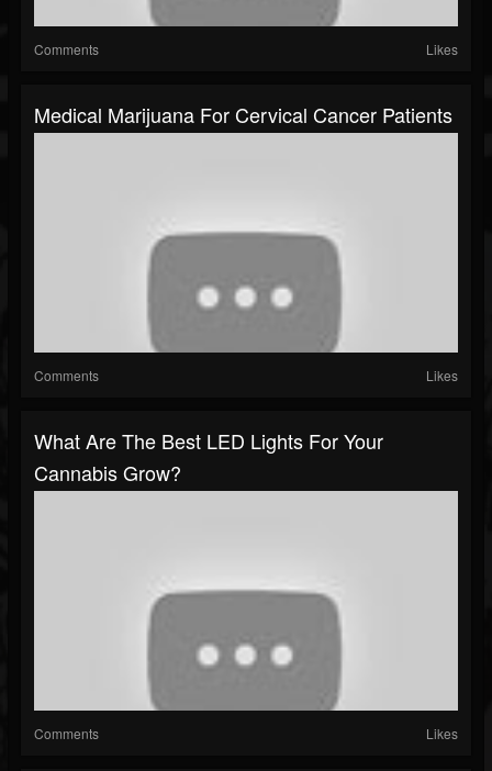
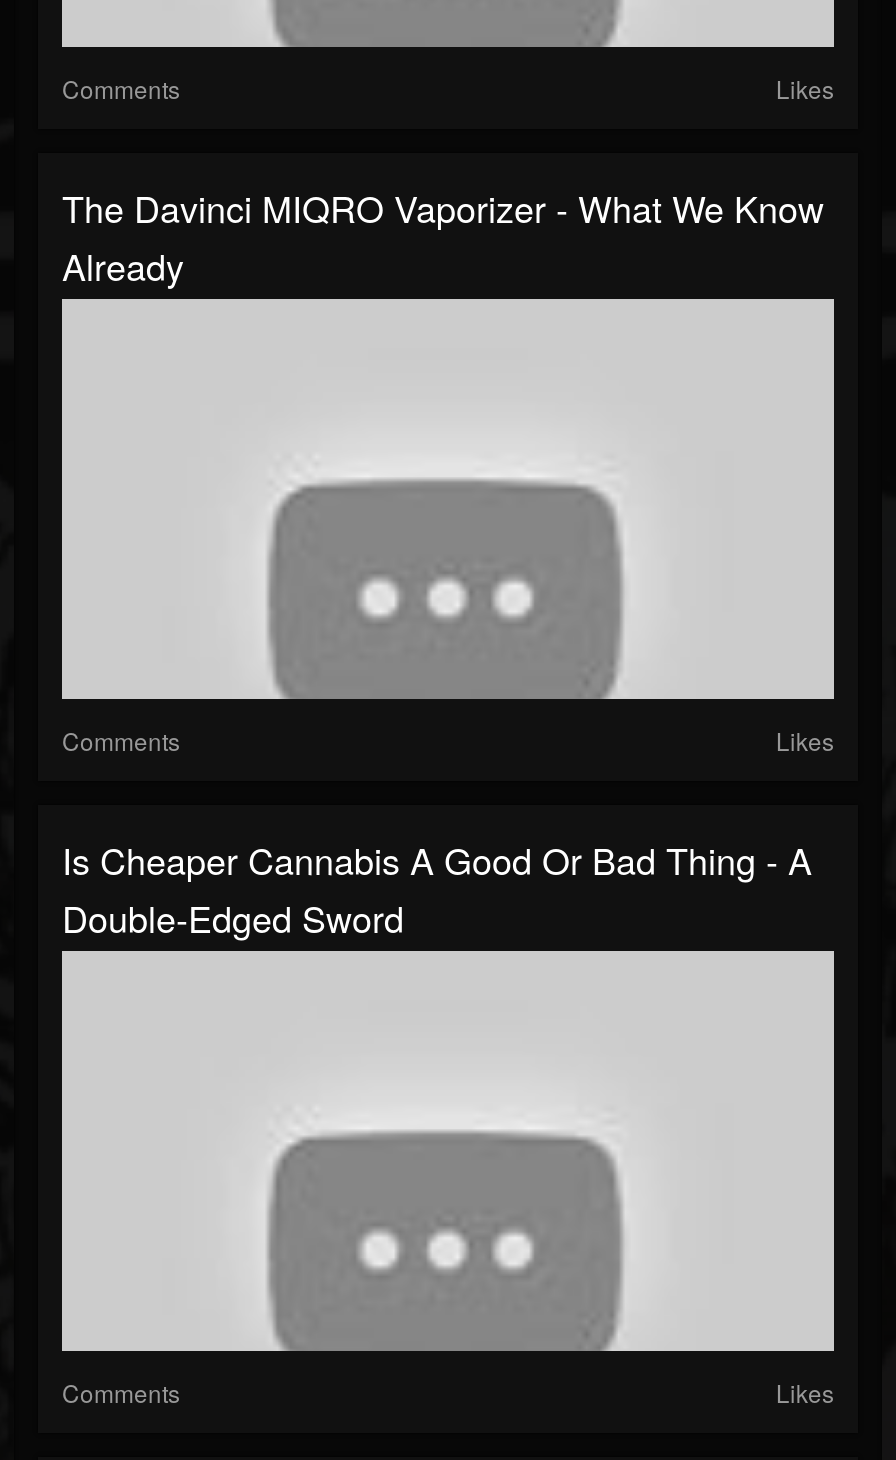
- Medical Marijuana For Cervical Cancer Patients
+ The Davinci MIQRO Vaporizer - What We Know
+ Already

- What Are The Best LED Lights For Your
- Cannabis Grow?
+ Is Cheaper Cannabis A Good Or Bad Thing - A
+ Double-Edged Sword
